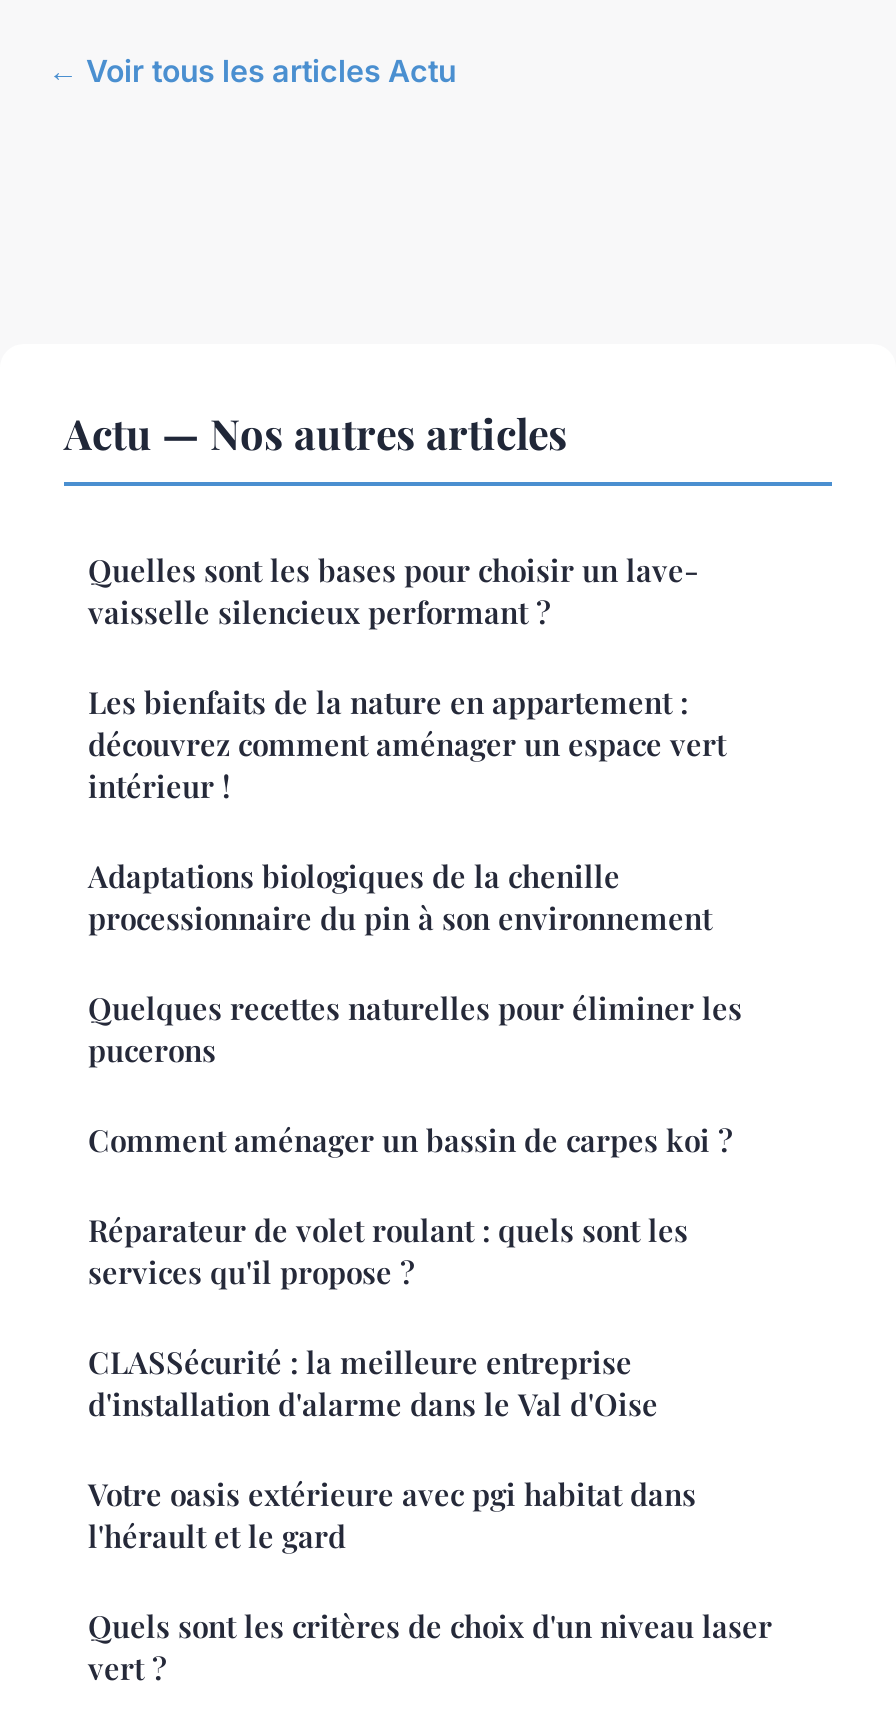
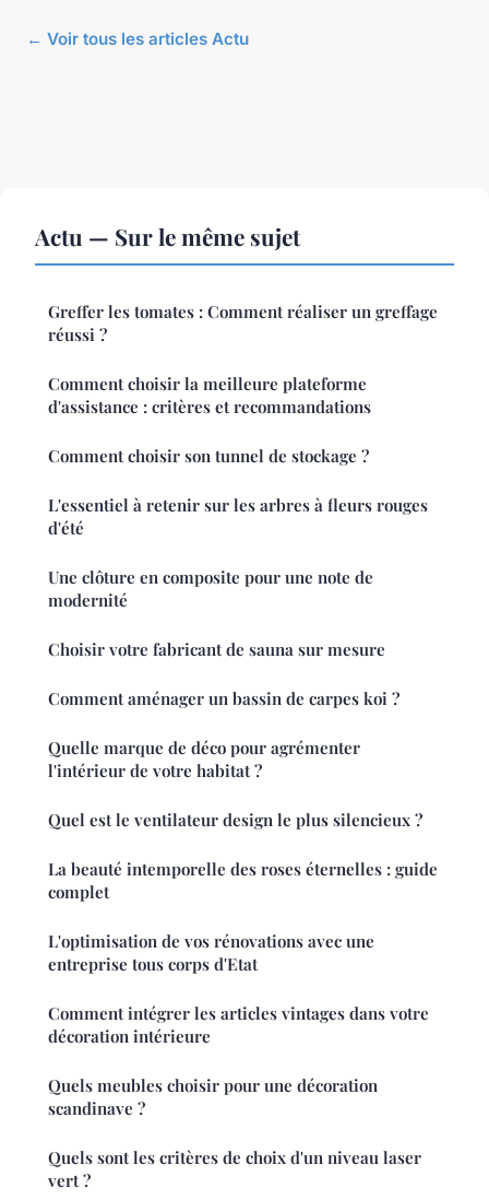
- Actu — Nos autres articles
- Quelles sont les bases pour choisir un lave-
- vaisselle silencieux performant ?
- Les bienfaits de la nature en appartement :
- découvrez comment aménager un espace vert
- intérieur !
- Adaptations biologiques de la chenille
- processionnaire du pin à son environnement
- Quelques recettes naturelles pour éliminer les
- pucerons
+ Actu — Sur le même sujet
+ Greffer les tomates : Comment réaliser un greffage
+ réussi ?
+ Comment choisir la meilleure plateforme
+ d'assistance : critères et recommandations
+ Comment choisir son tunnel de stockage ?
+ L'essentiel à retenir sur les arbres à fleurs rouges
+ d'été
+ Une clôture en composite pour une note de
+ modernité
+ Choisir votre fabricant de sauna sur mesure

- Réparateur de volet roulant : quels sont les
- services qu'il propose ?
- CLASSécurité : la meilleure entreprise
- d'installation d'alarme dans le Val d'Oise
- Votre oasis extérieure avec pgi habitat dans
- l'hérault et le gard
+ Quelle marque de déco pour agrémenter
+ l'intérieur de votre habitat ?
+ Quel est le ventilateur design le plus silencieux ?
+ La beauté intemporelle des roses éternelles : guide
+ complet
+ L'optimisation de vos rénovations avec une
+ entreprise tous corps d'Etat
+ Comment intégrer les articles vintages dans votre
+ décoration intérieure
+ Quels meubles choisir pour une décoration
+ scandinave ?
